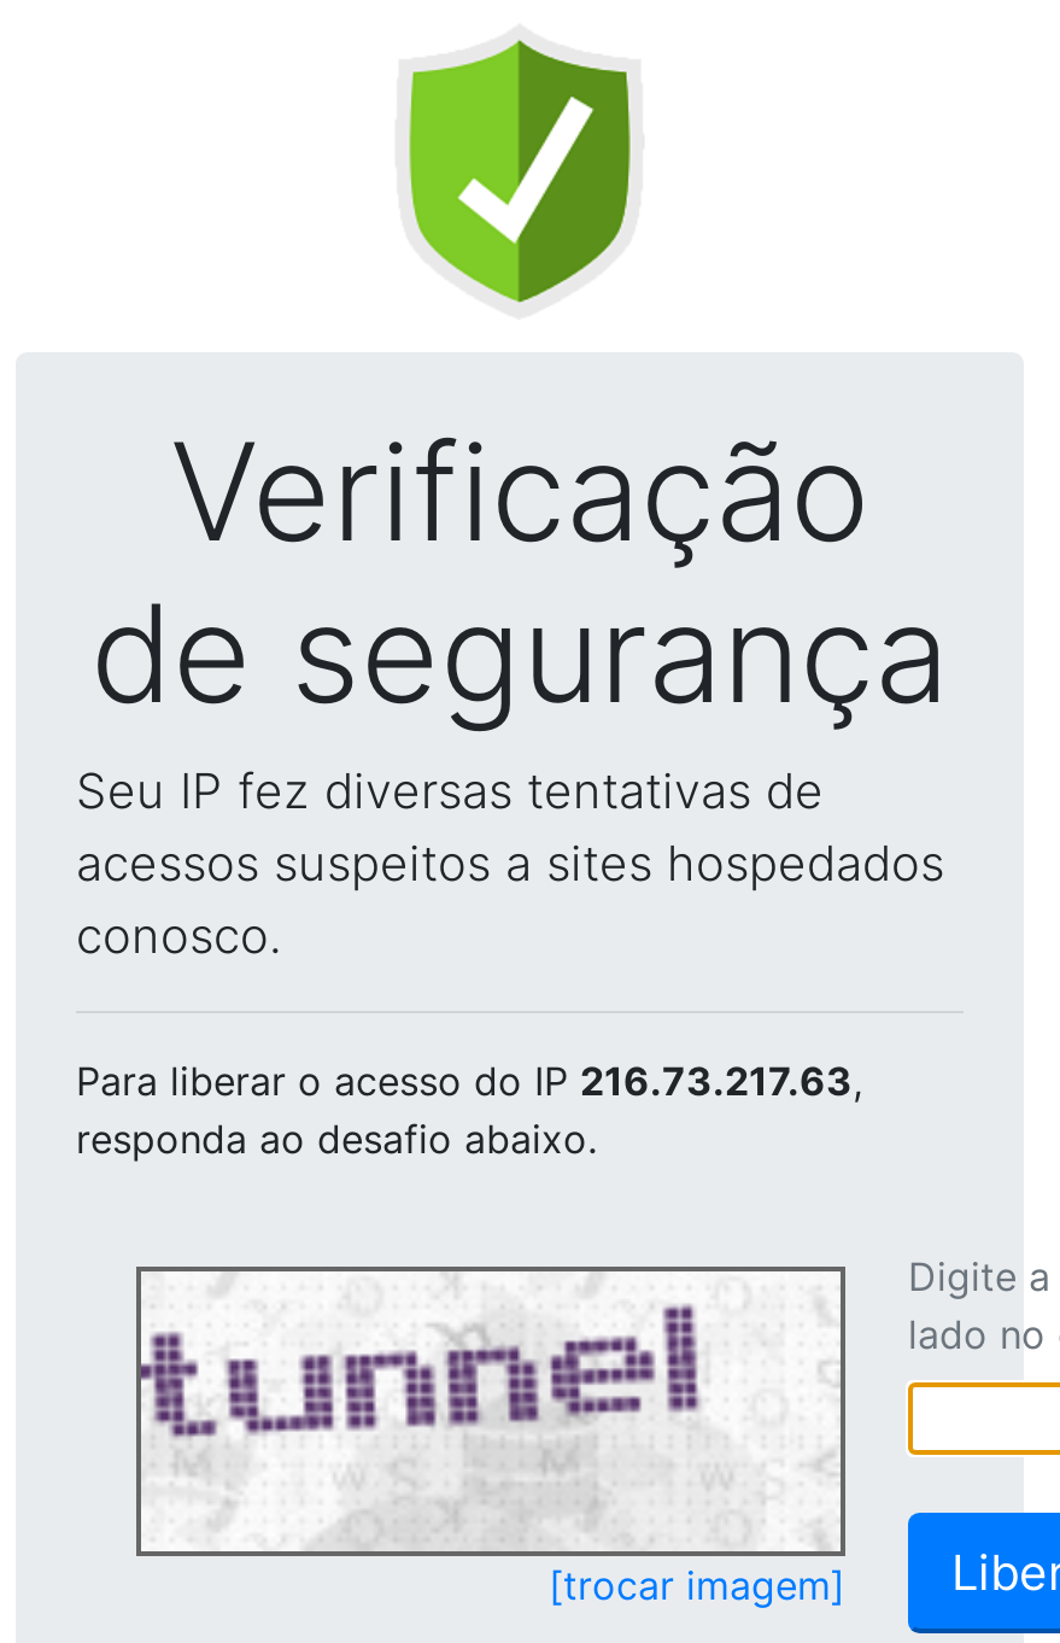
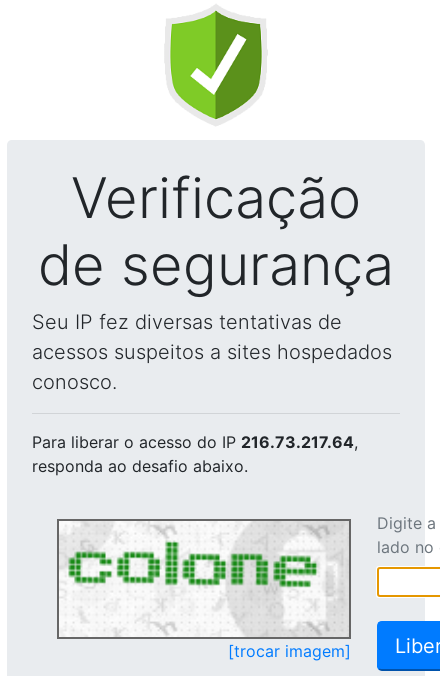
- Para liberar o acesso do IP 216.73.217.63,
+ Para liberar o acesso do IP 216.73.217.64,

- [image]
+ [image]
